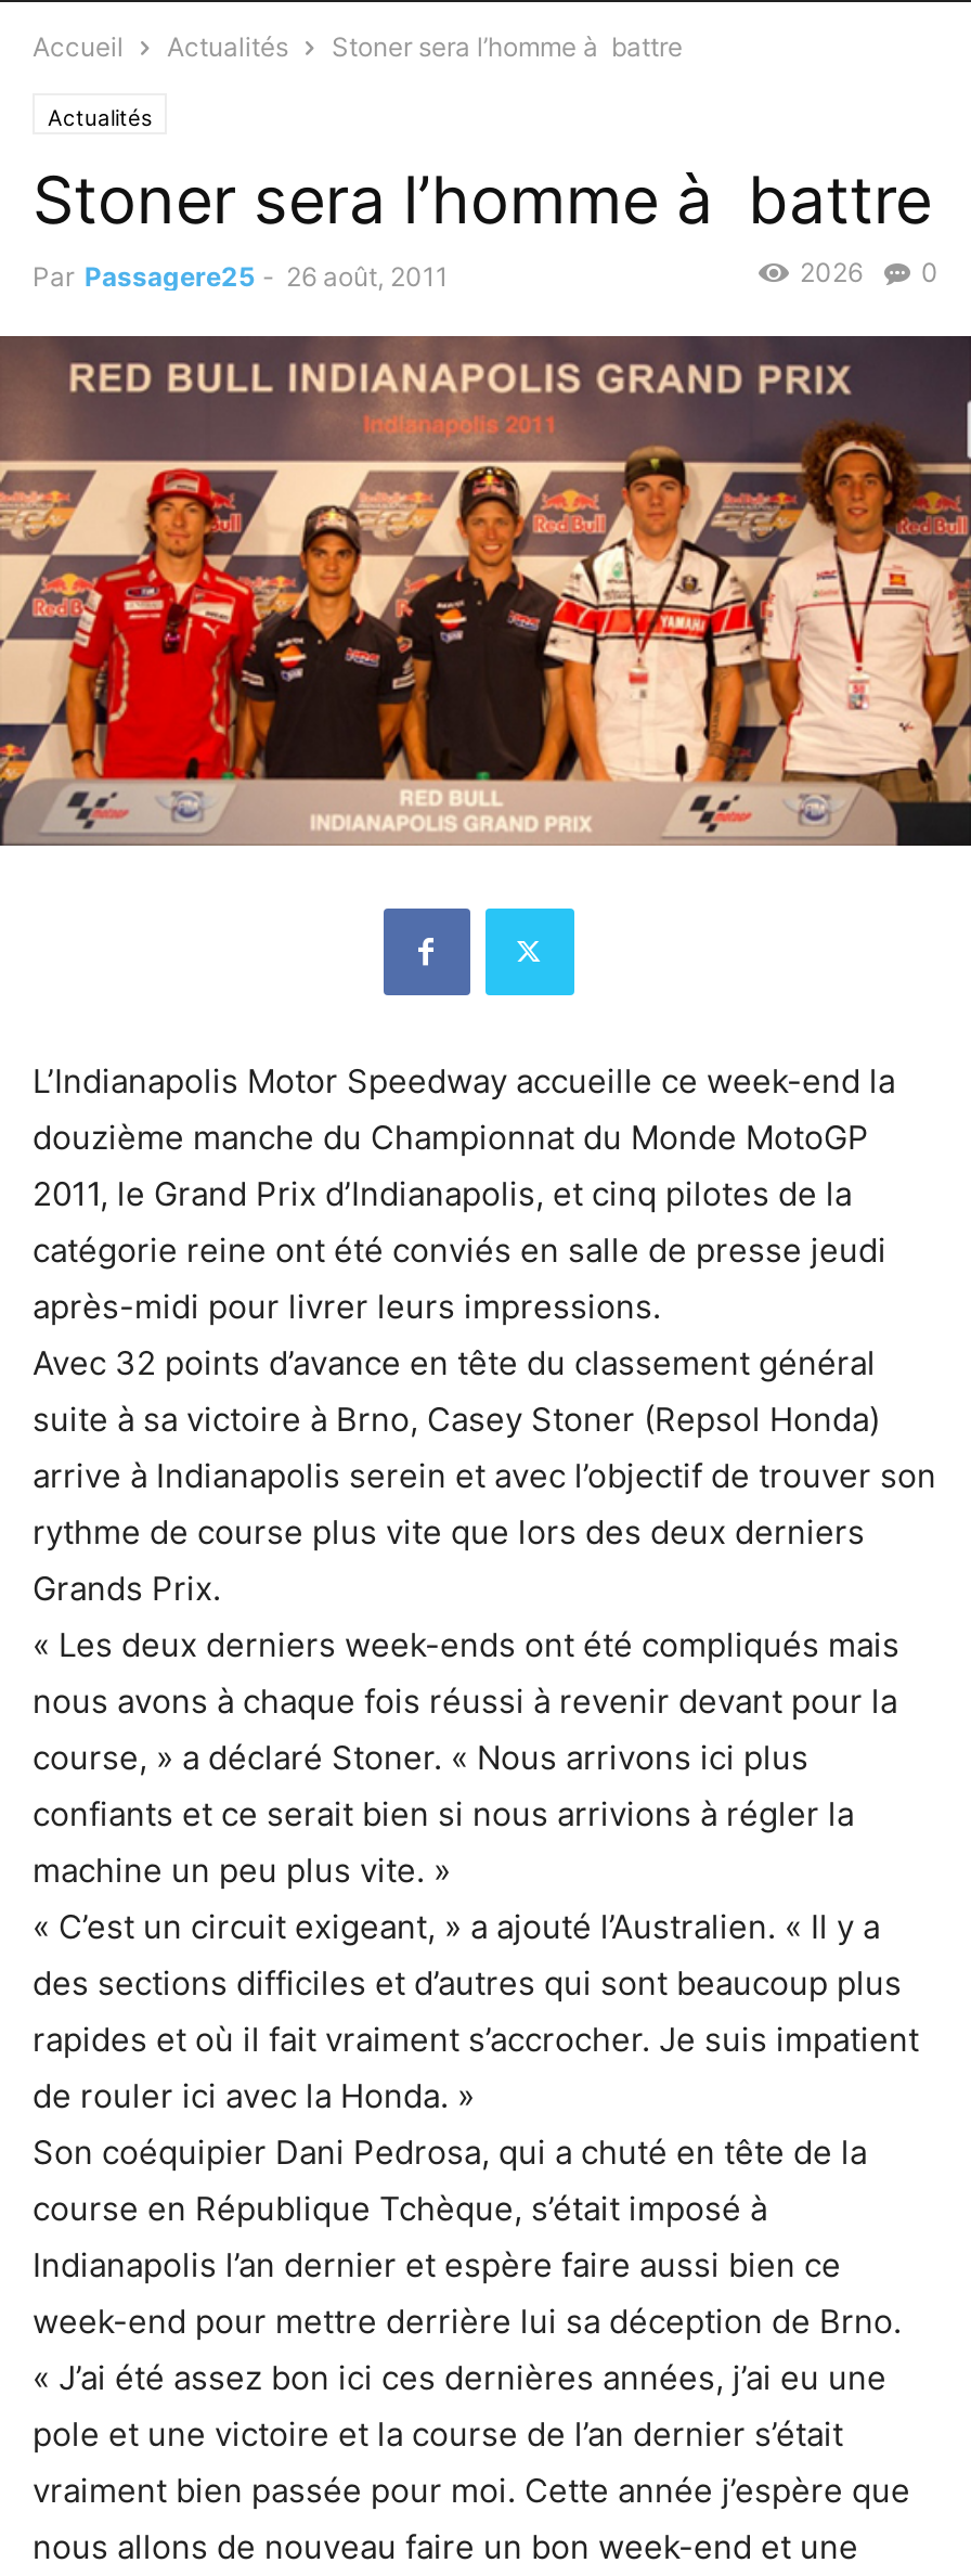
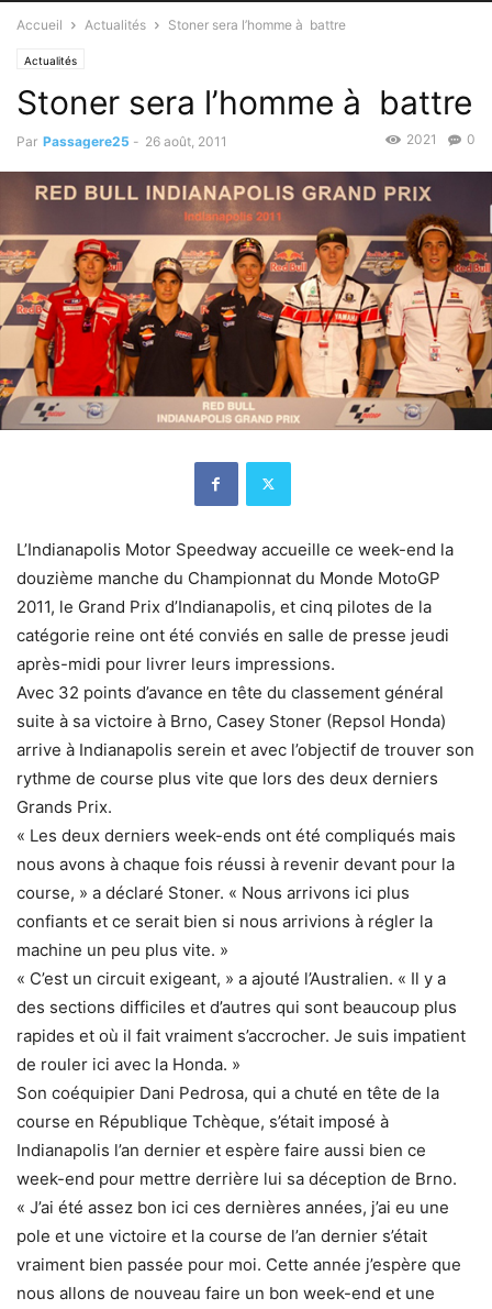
- 2026 0
+ 2021 0
